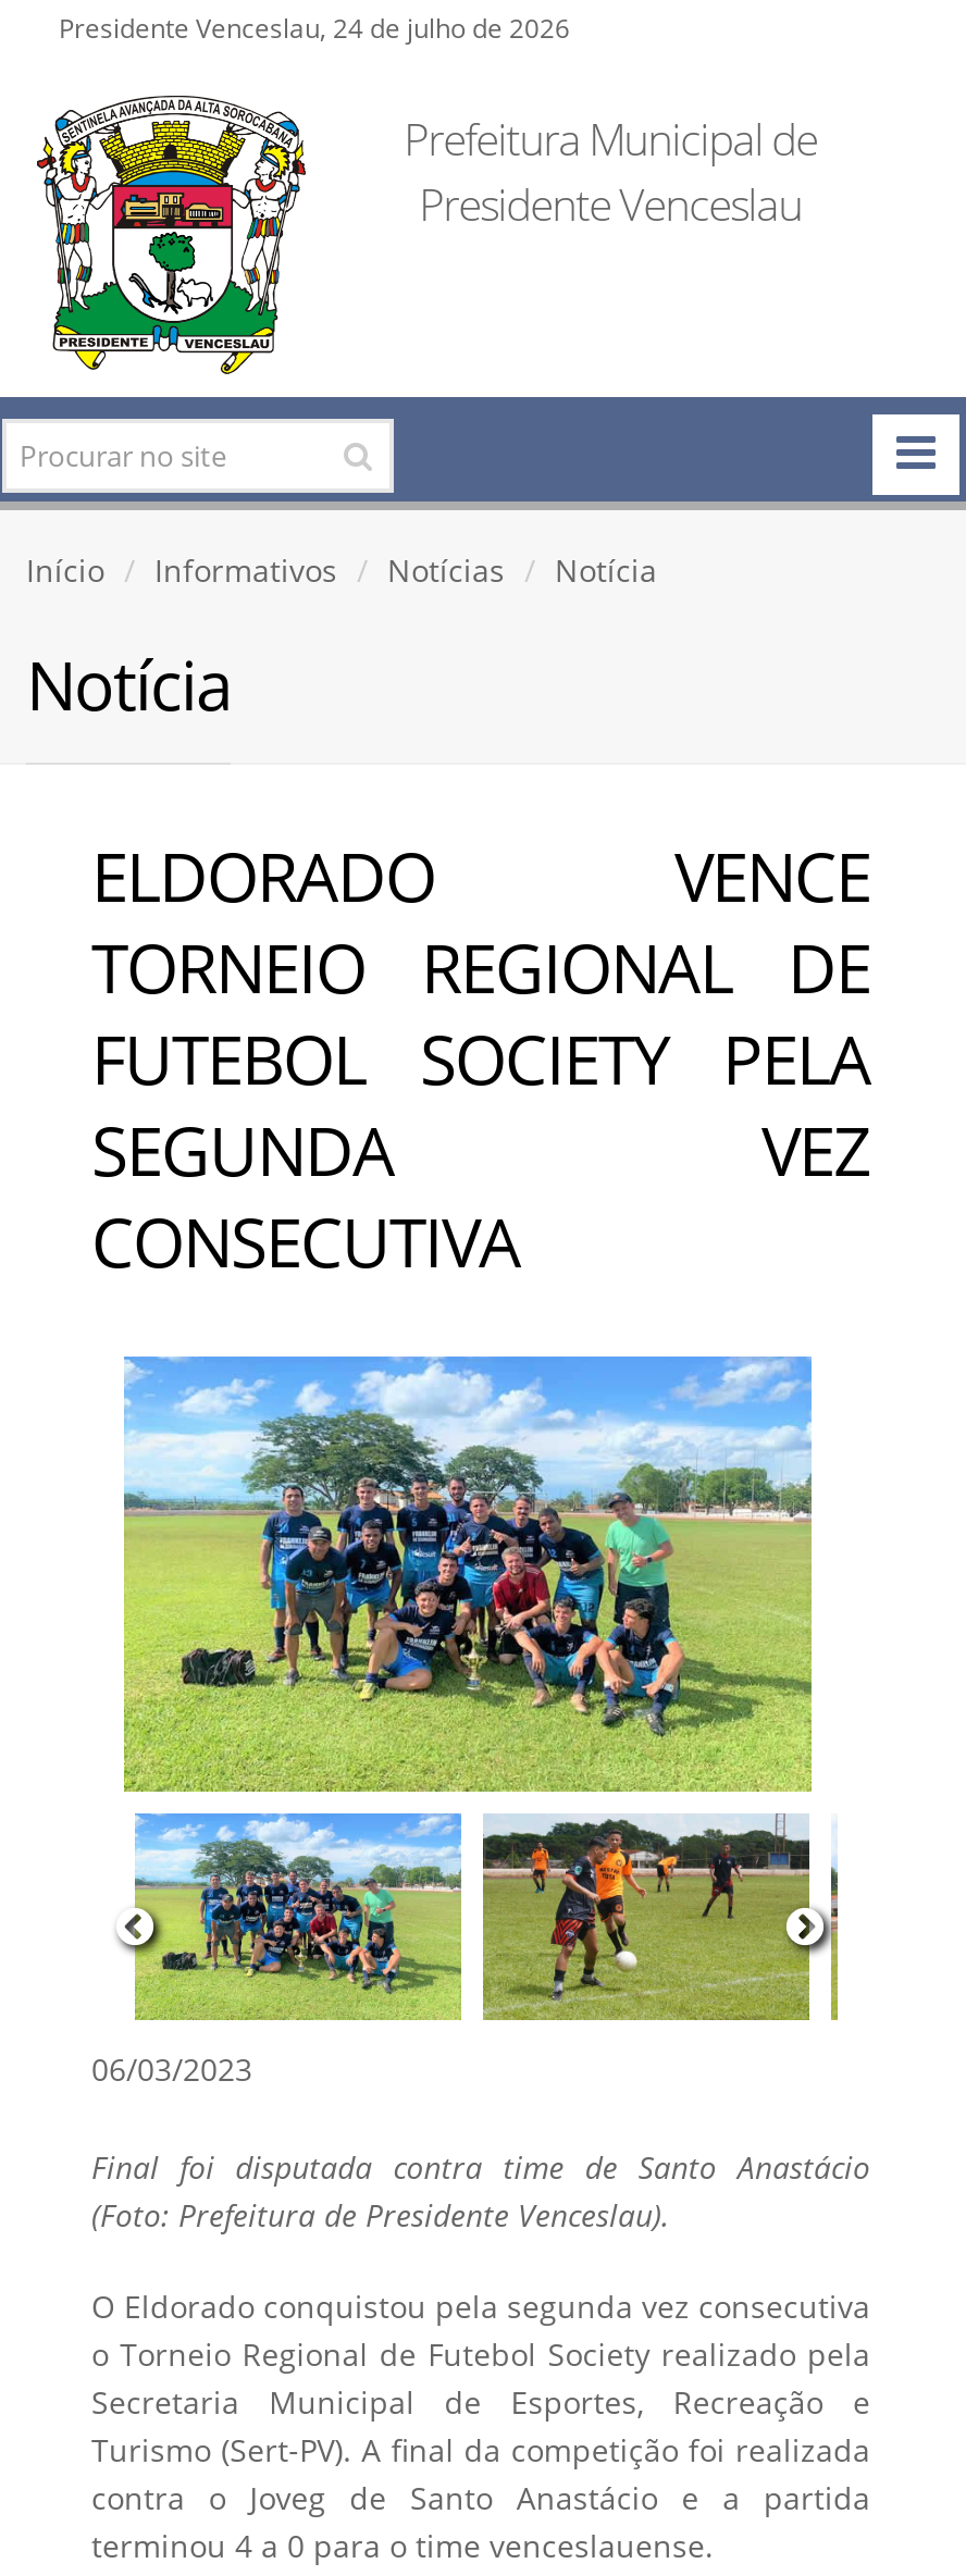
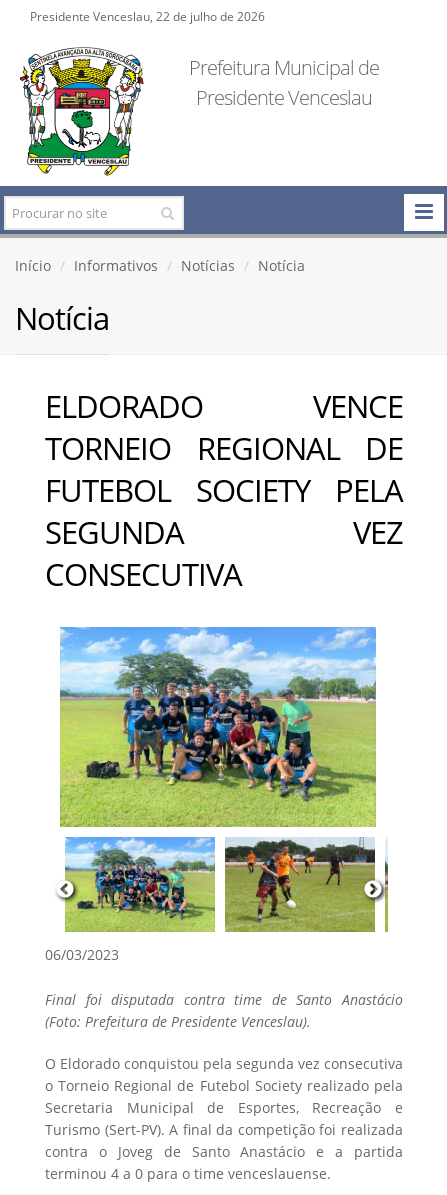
- Presidente Venceslau, 24 de julho de 2026
+ Presidente Venceslau, 22 de julho de 2026
